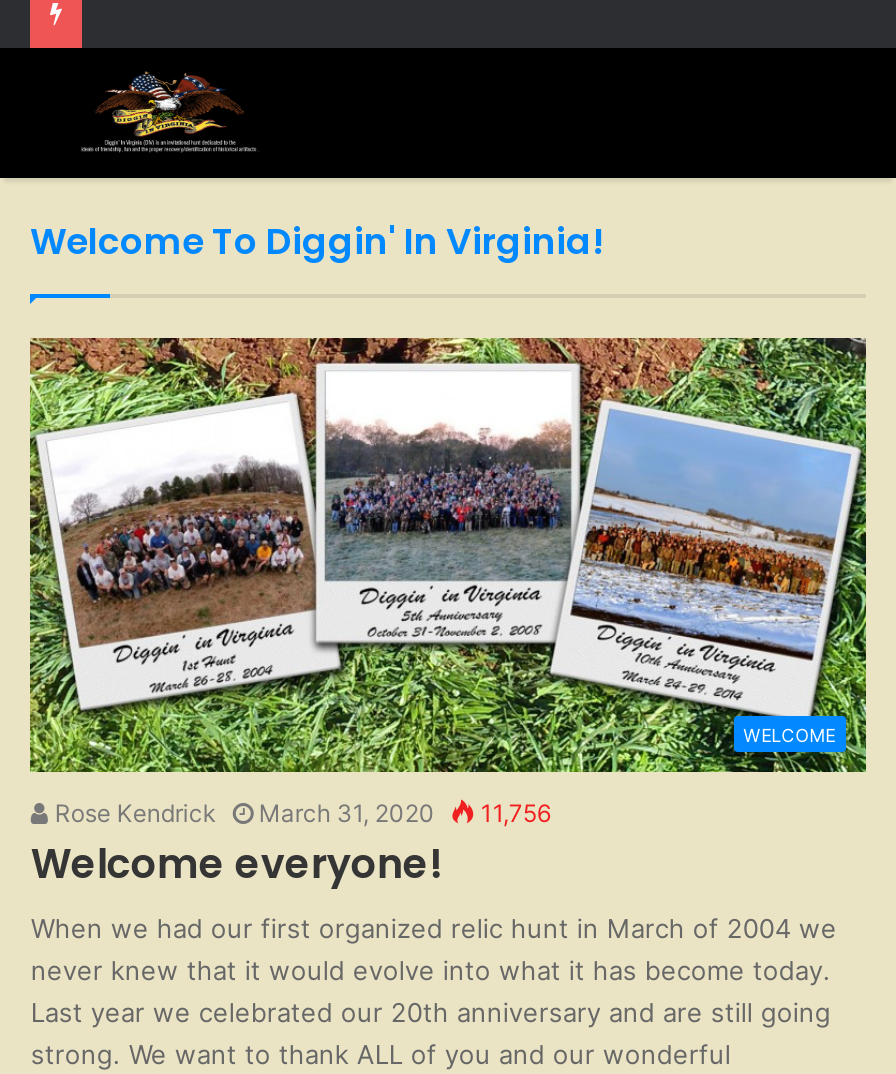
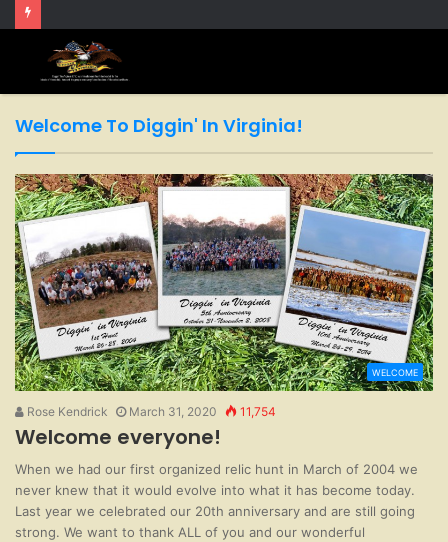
- Rose Kendrick March 31, 2020 11,756
+ Rose Kendrick March 31, 2020 11,754
